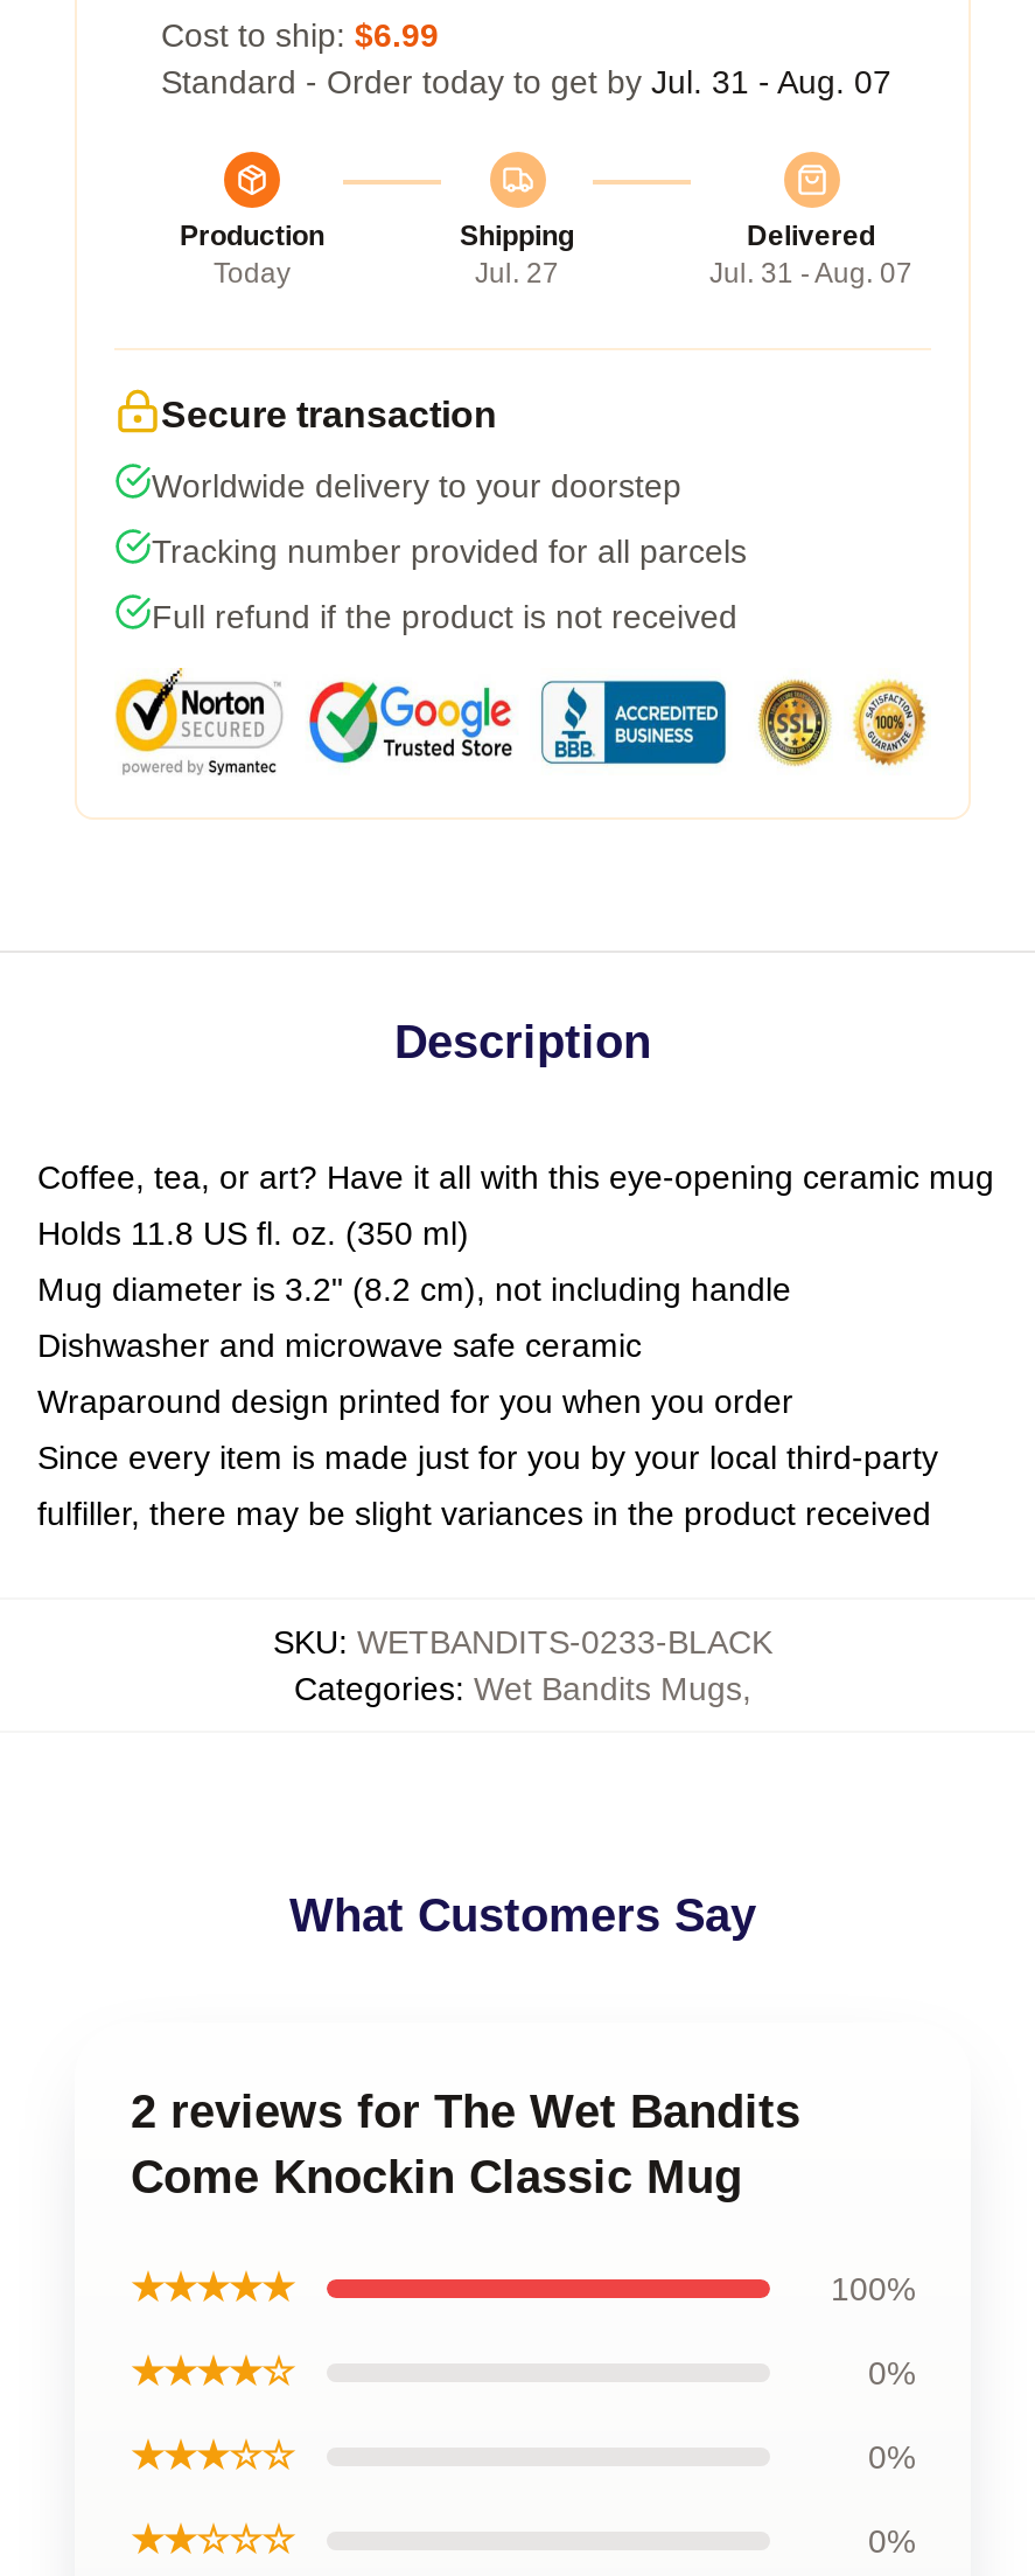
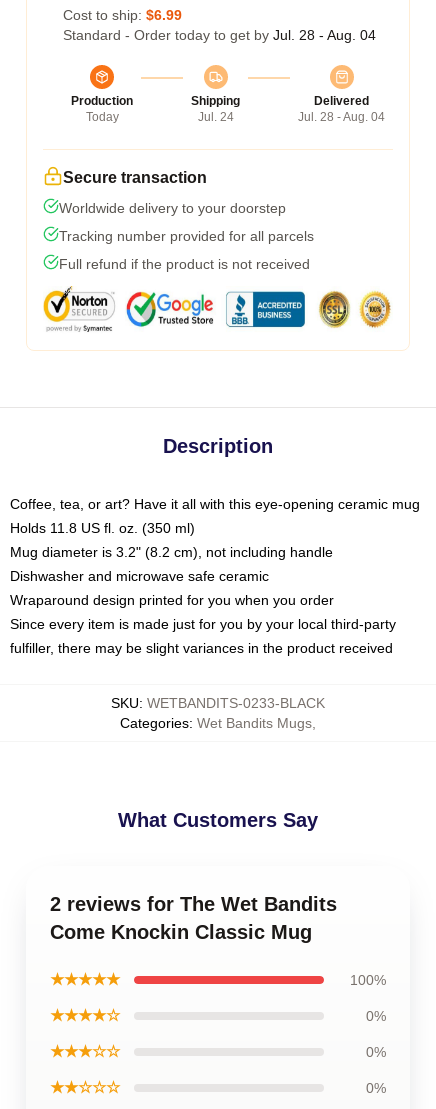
- Standard - Order today to get by Jul. 31 - Aug. 07
+ Standard - Order today to get by Jul. 28 - Aug. 04

- Jul. 27
+ Jul. 24

- Jul. 31 - Aug. 07
+ Jul. 28 - Aug. 04
